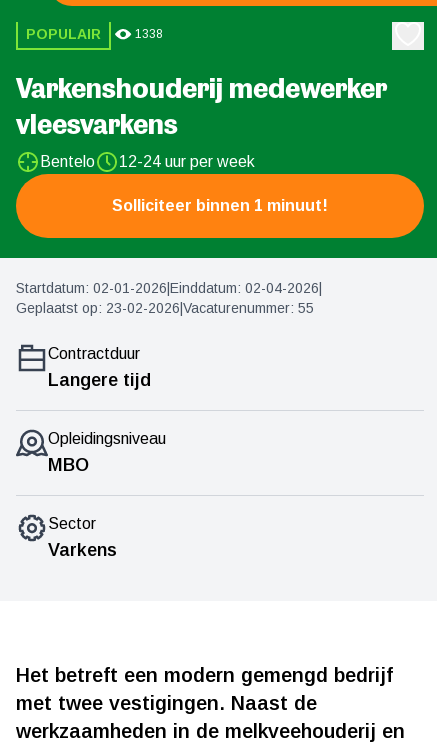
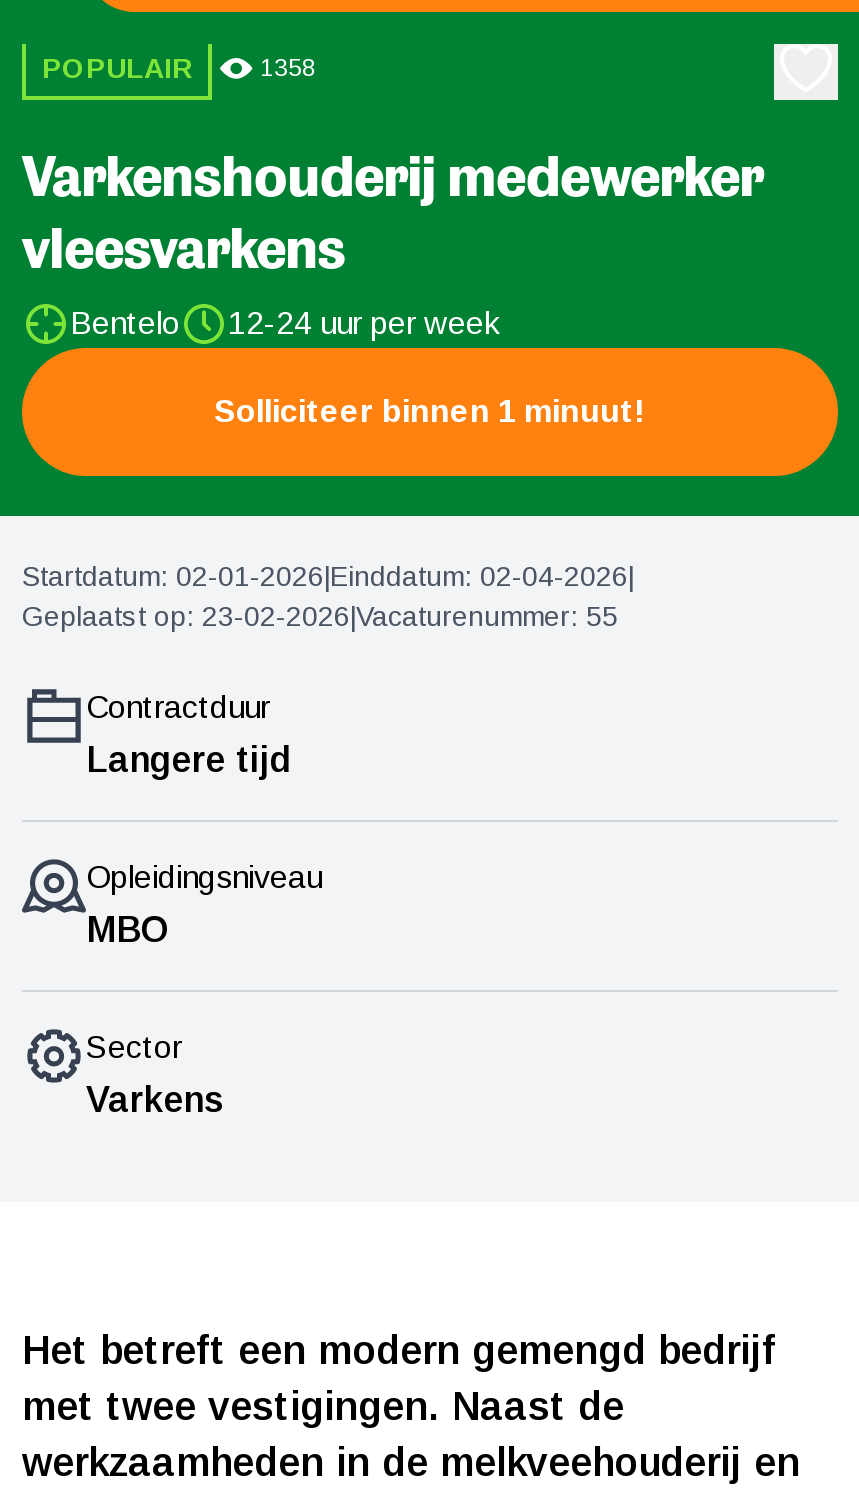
- 1338
+ 1358
